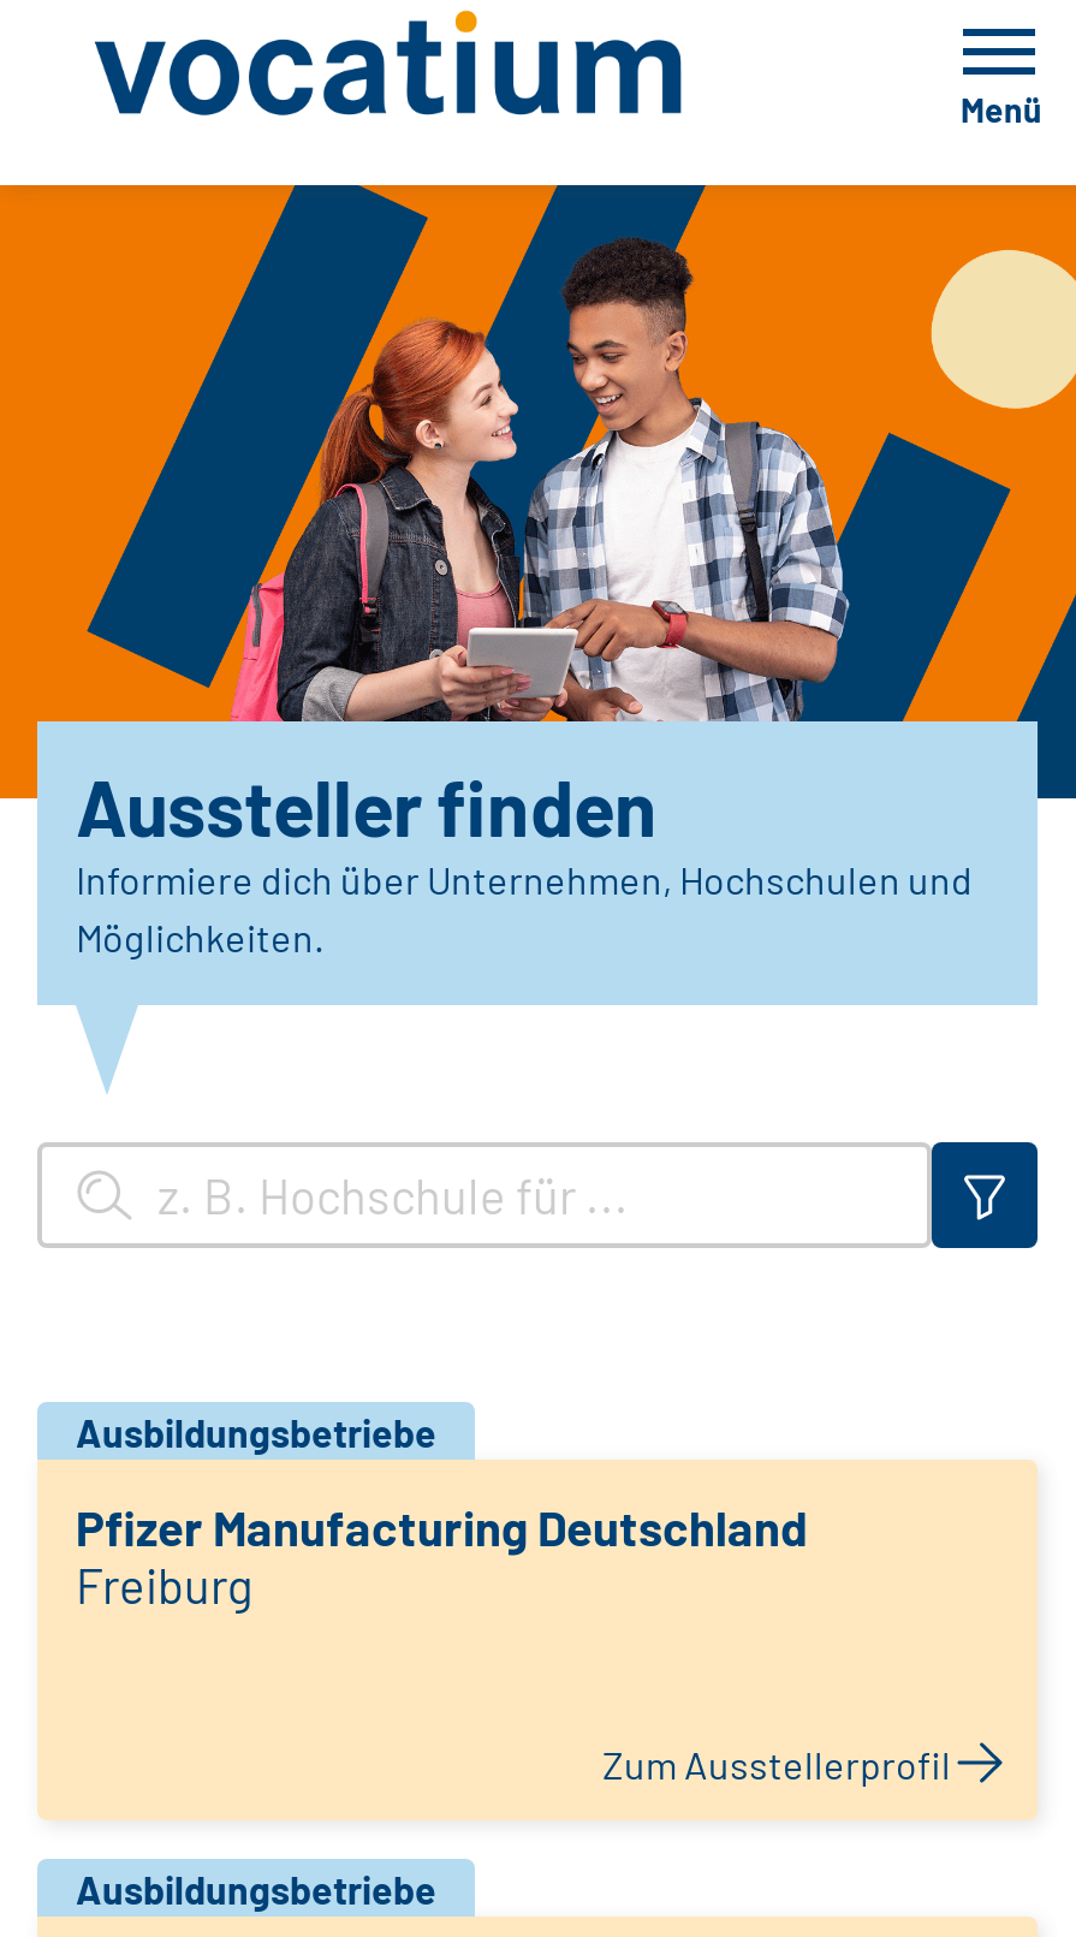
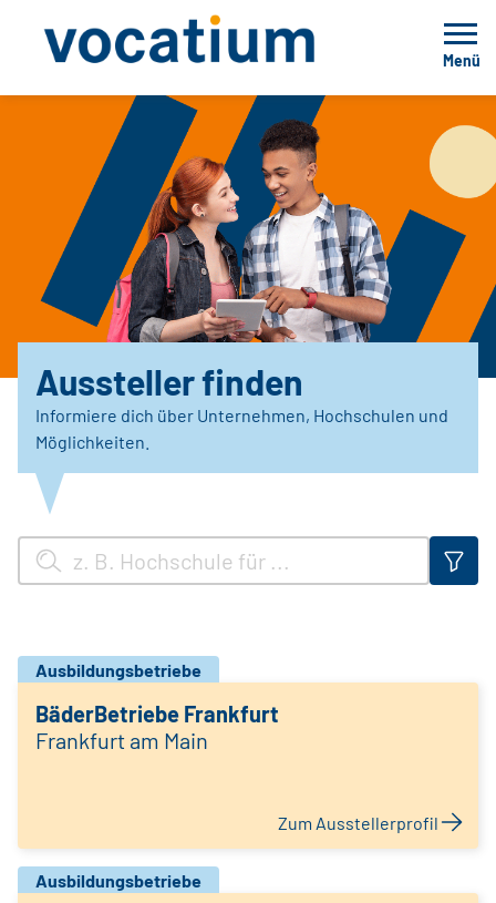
- Pfizer Manufacturing Deutschland
- Freiburg
+ BäderBetriebe Frankfurt
+ Frankfurt am Main
